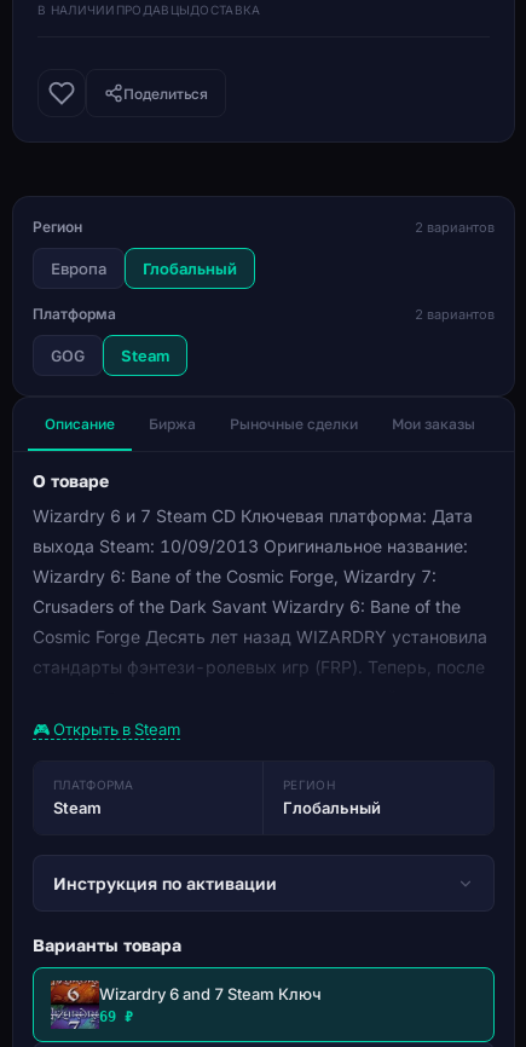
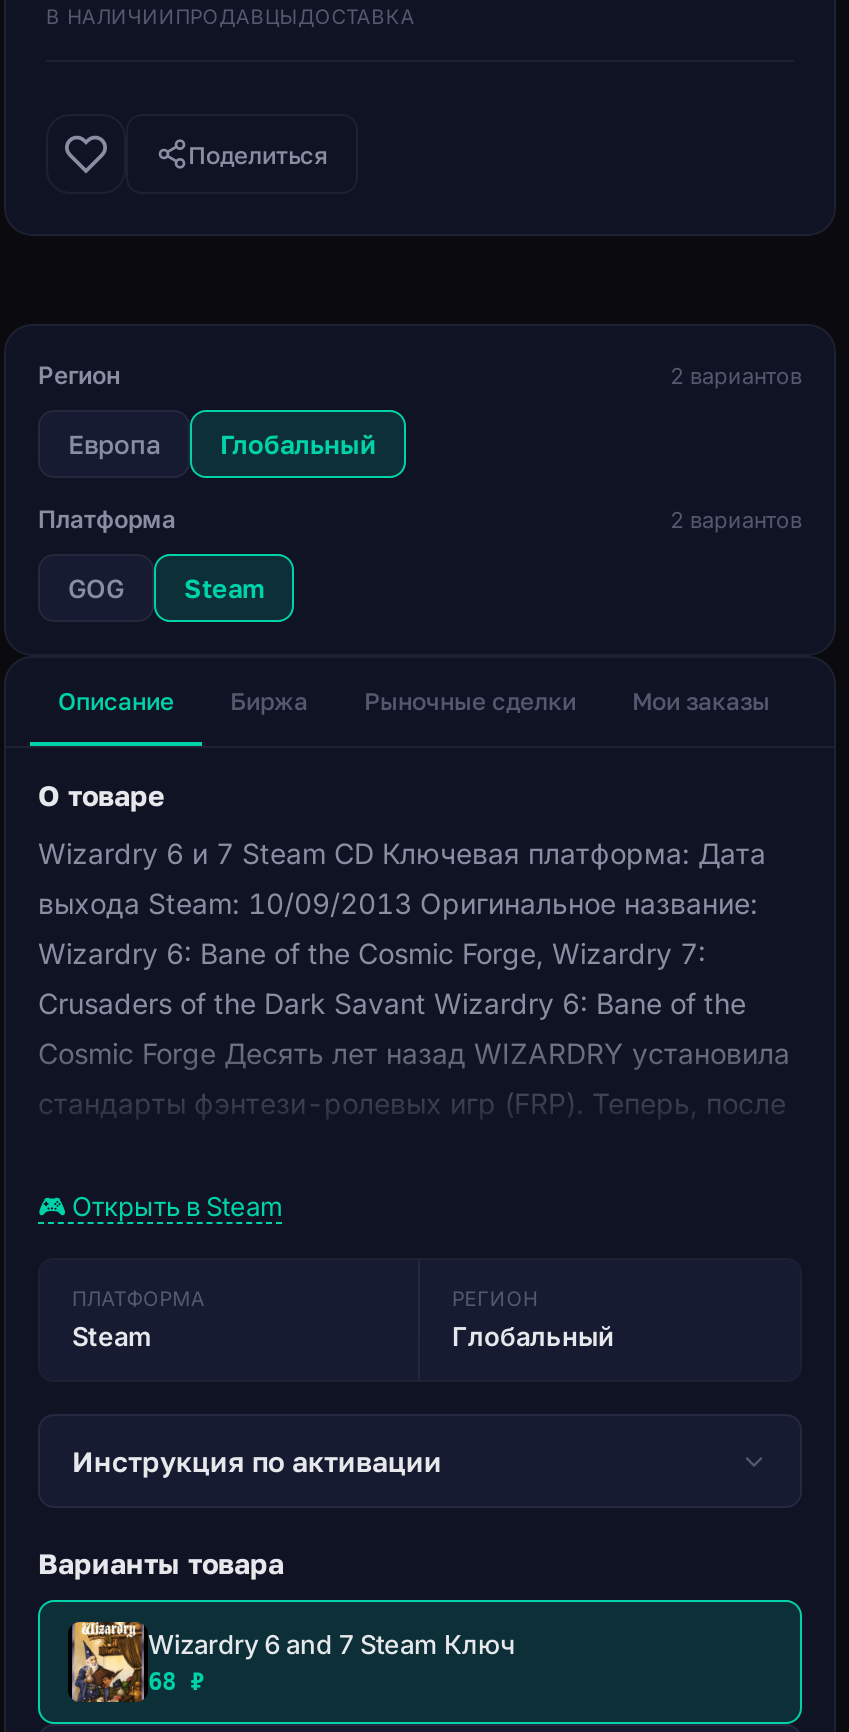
- 69 ₽
+ 68 ₽
